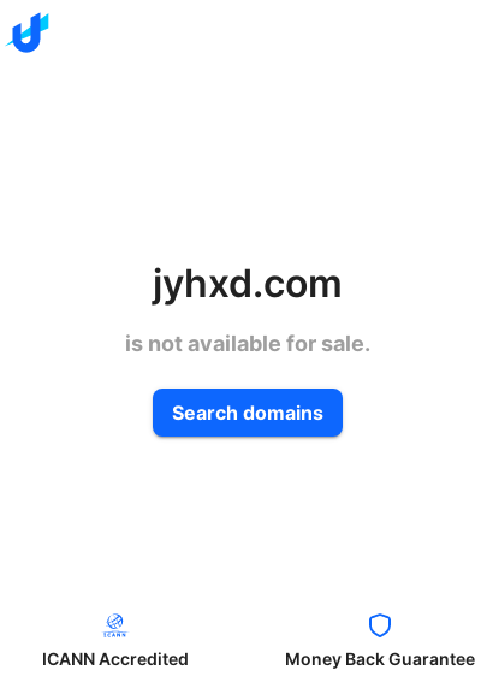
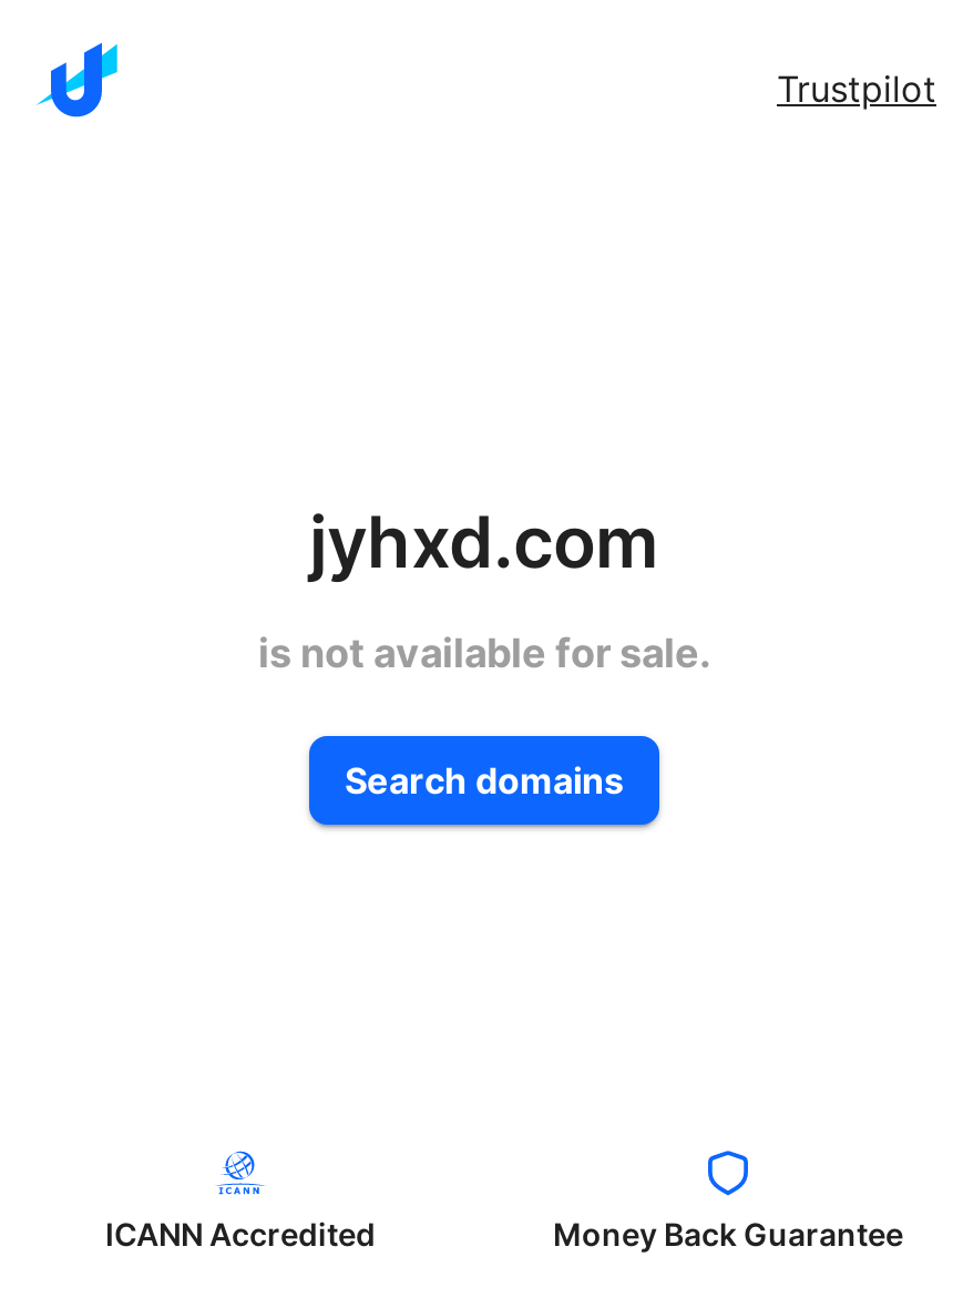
+ Trustpilot
